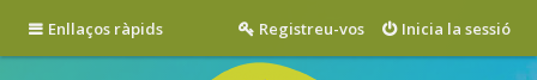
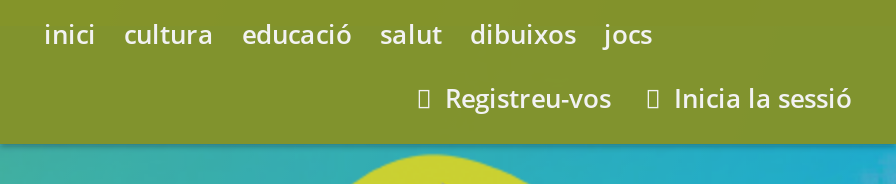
- Enllaços ràpids
+ inici
+ cultura
+ educació
+ salut
+ dibuixos
+ jocs
